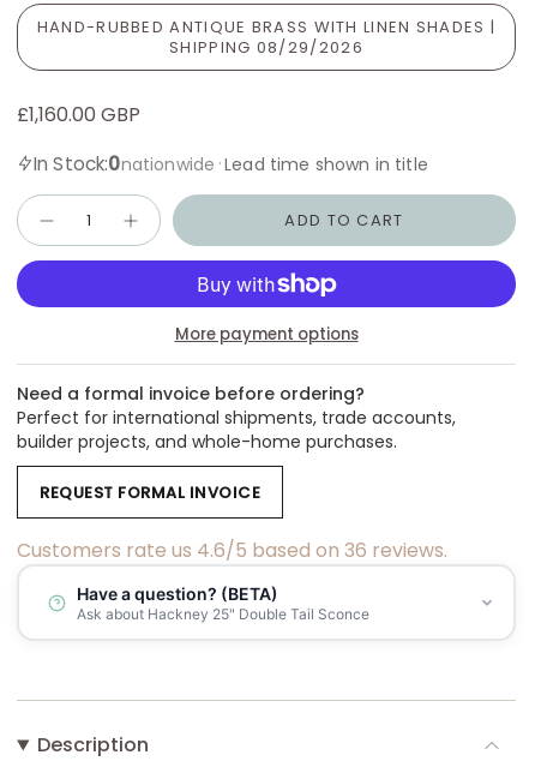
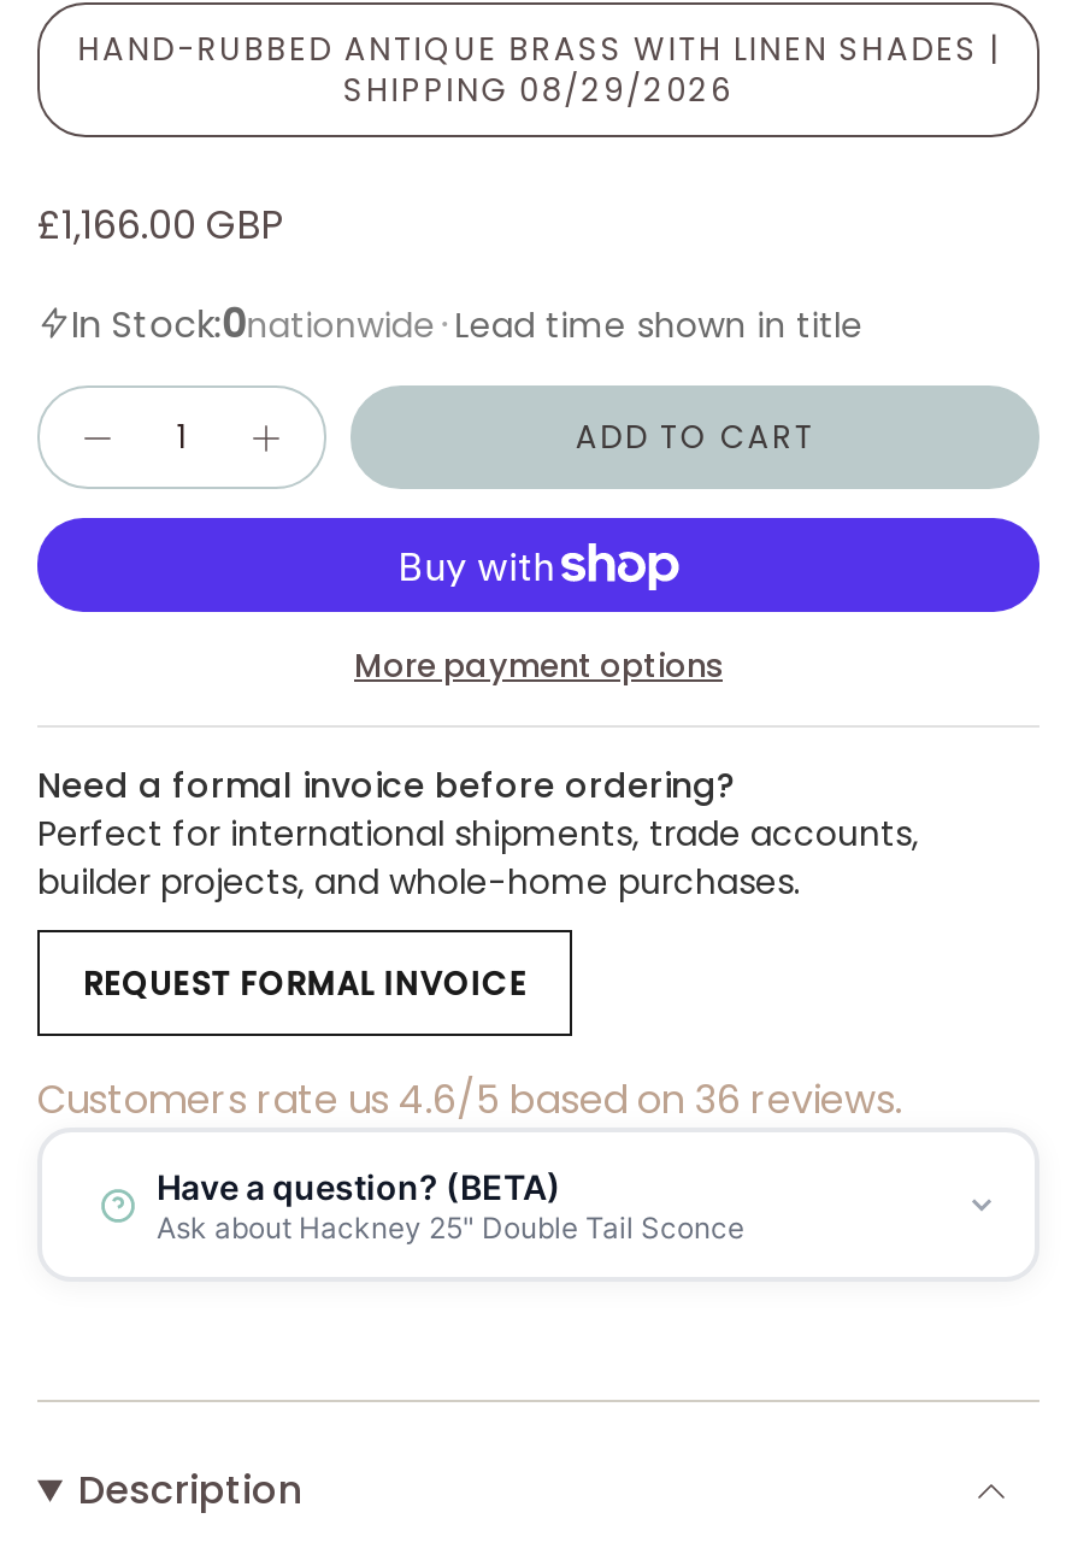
- £1,160.00 GBP
+ £1,166.00 GBP
